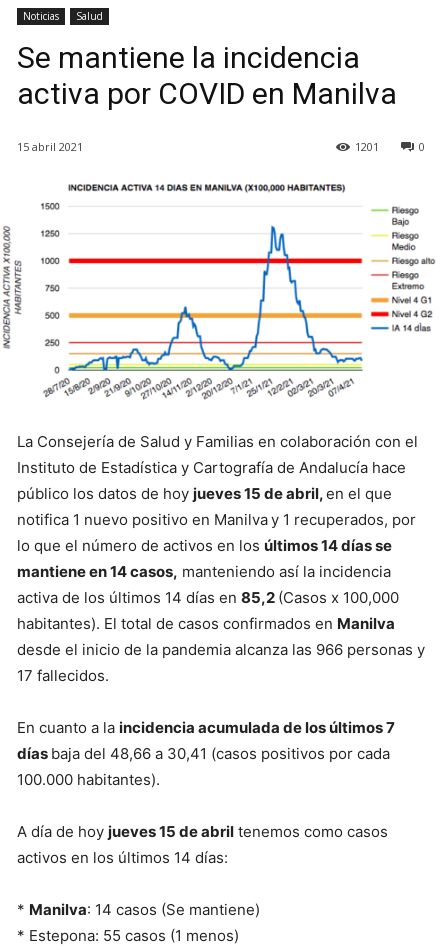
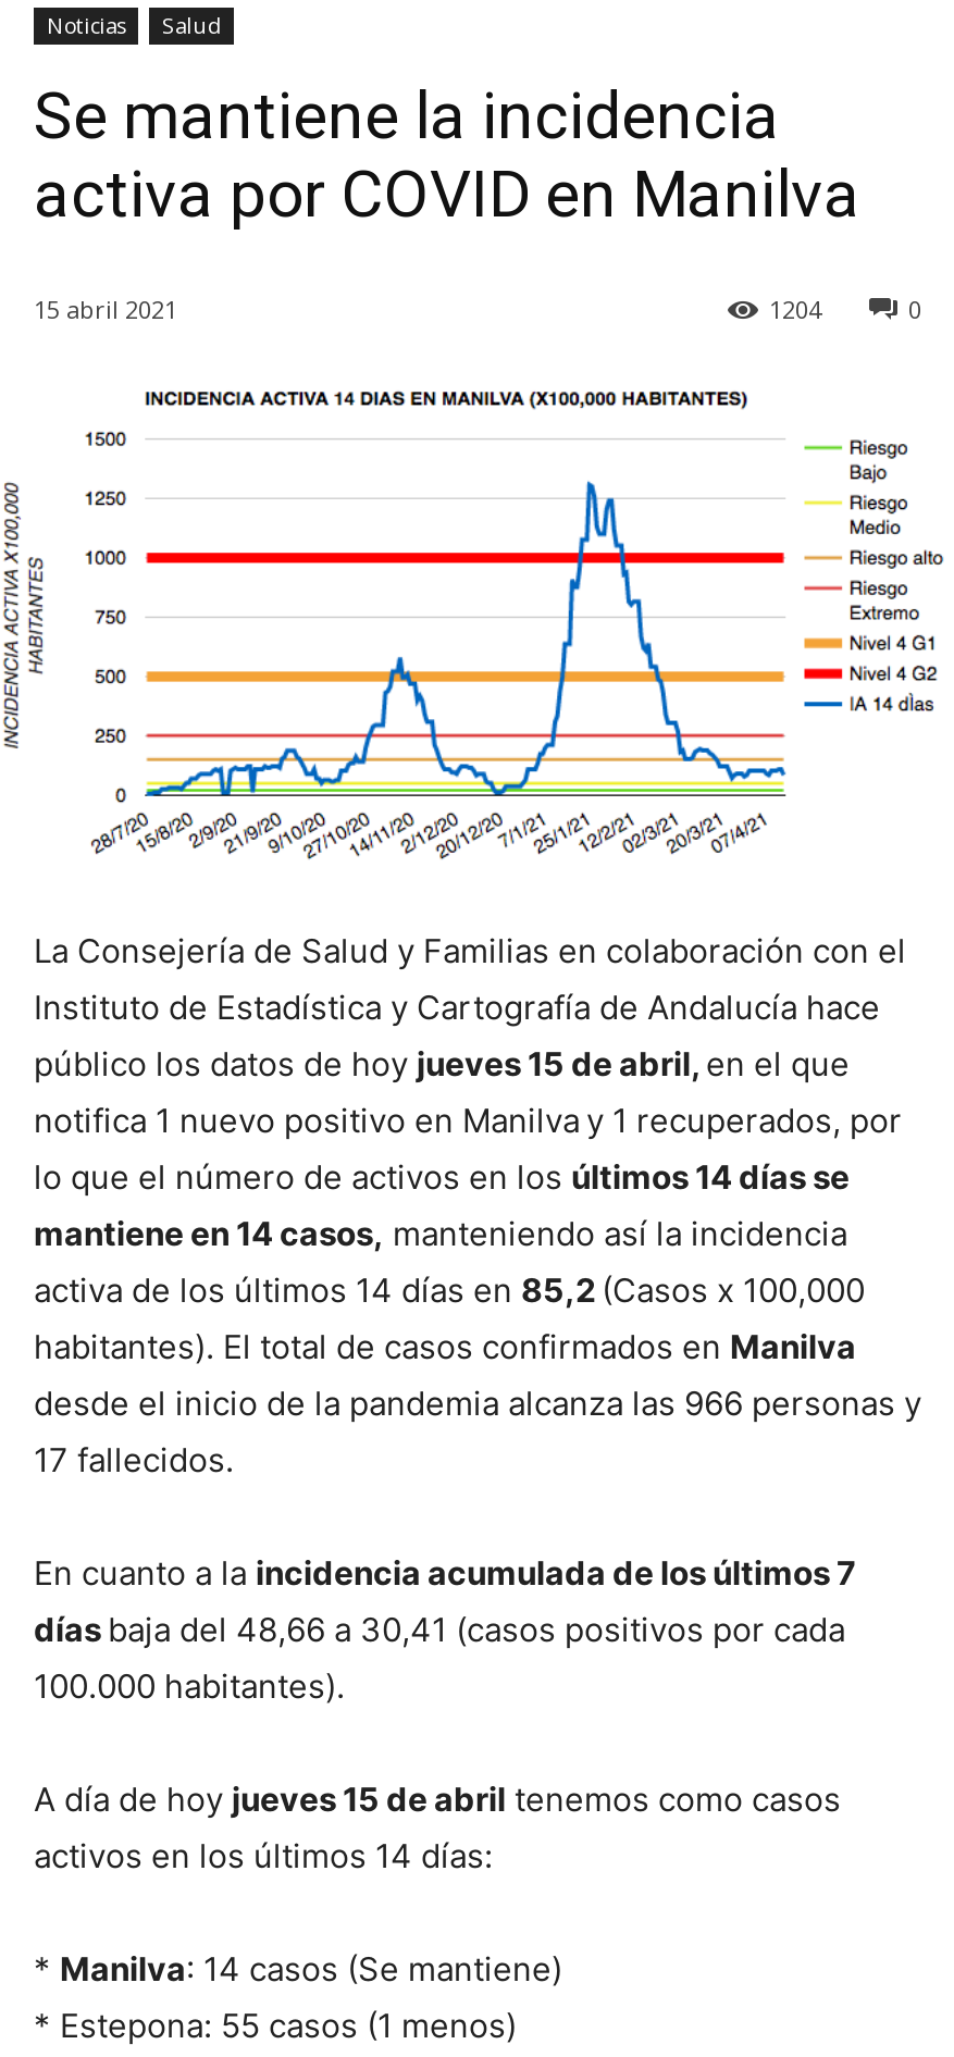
- 1201
+ 1204
